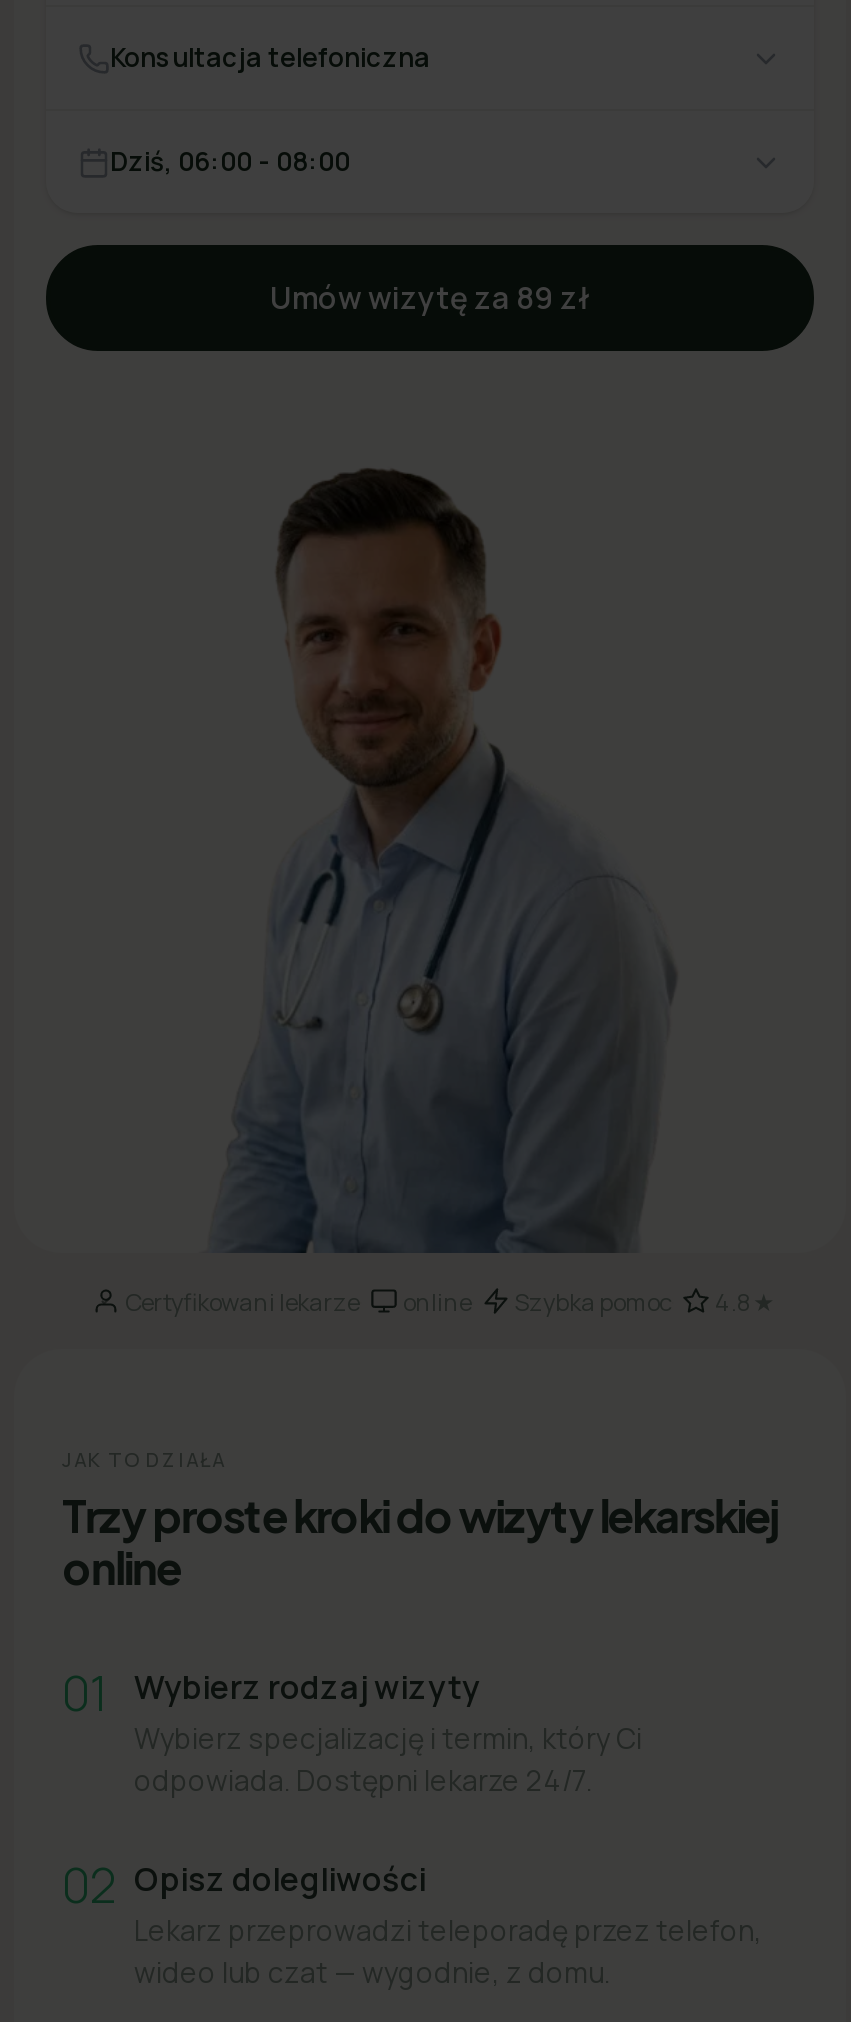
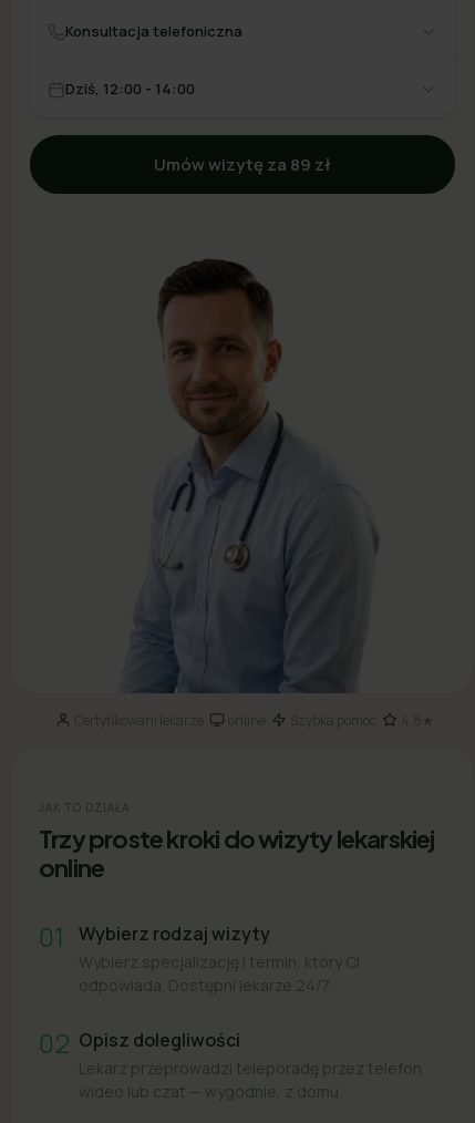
- Dziś, 06:00 - 08:00
+ Dziś, 12:00 - 14:00
